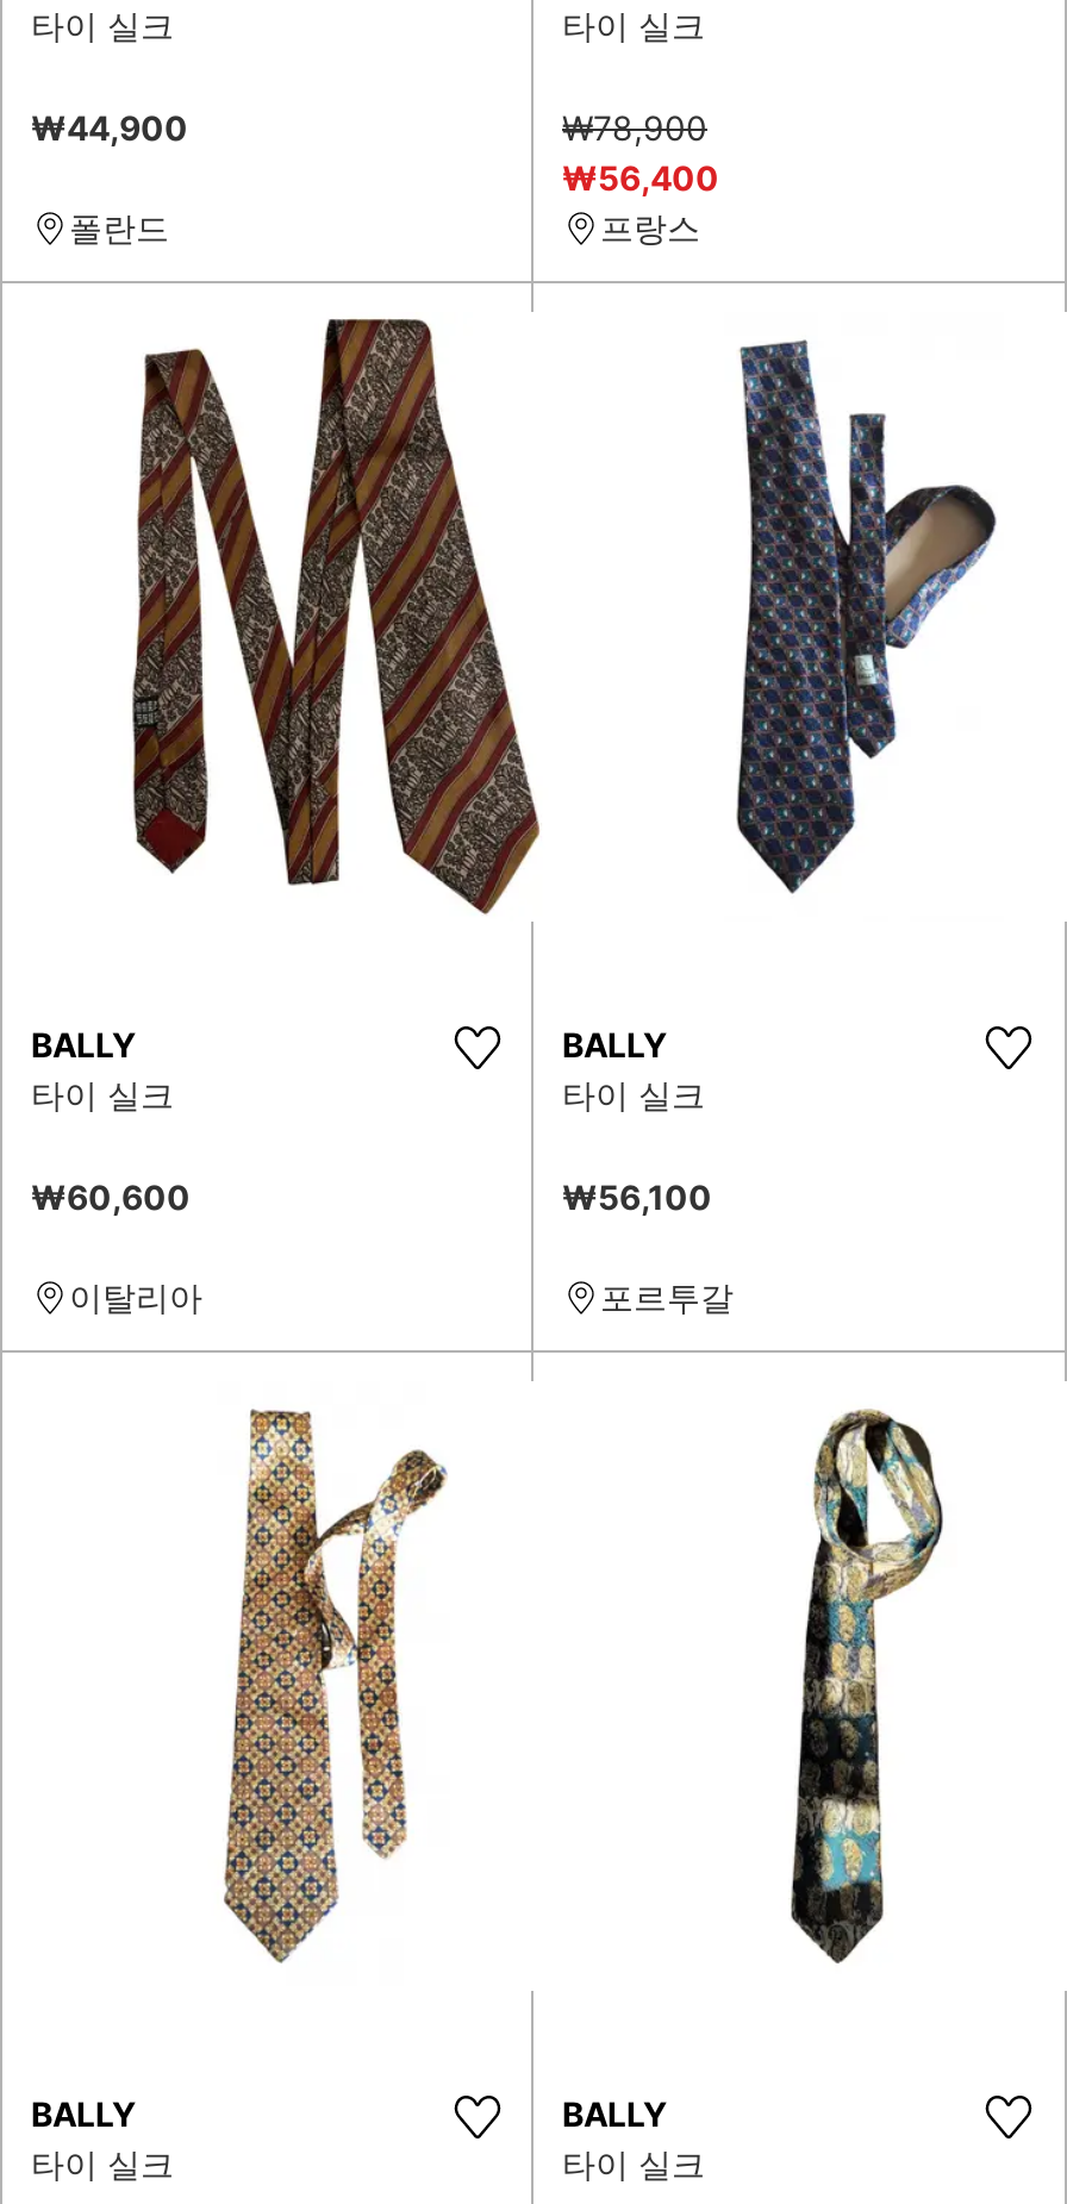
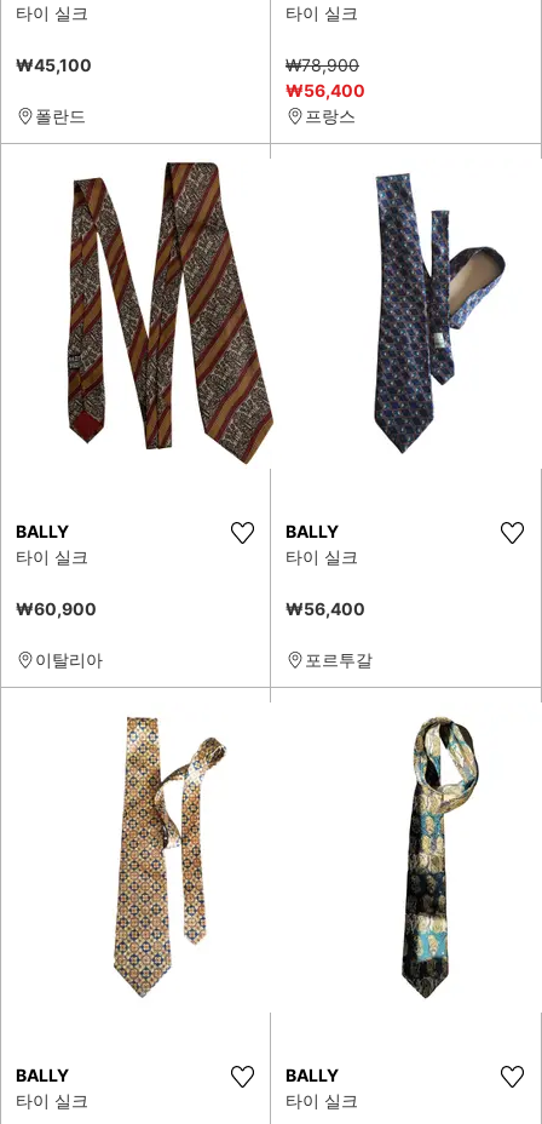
- ₩44,900
+ ₩45,100

- ₩60,600
+ ₩60,900

- ₩56,100
+ ₩56,400
